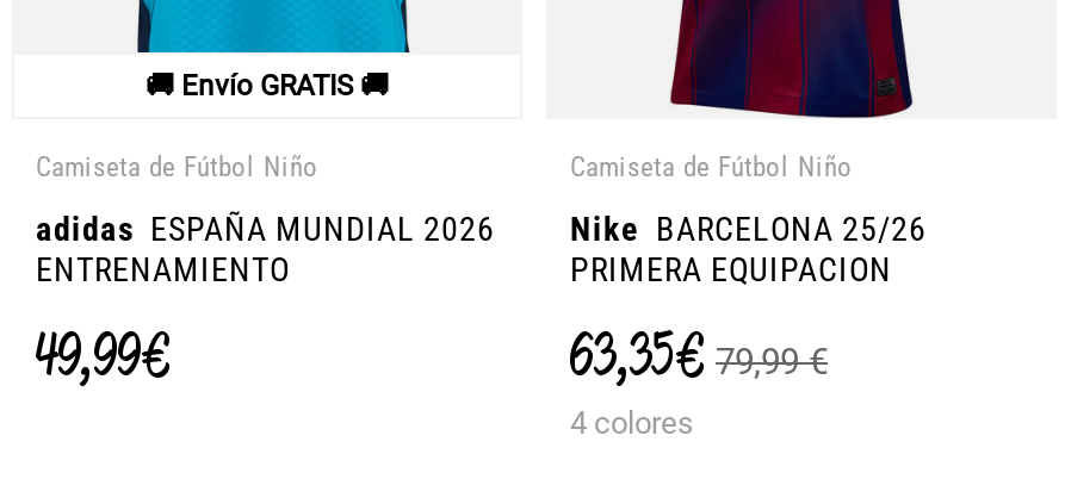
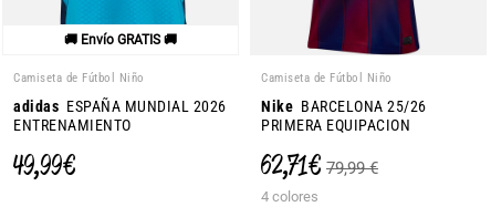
- 63,35 € 79,99 €
+ 62,71 € 79,99 €
